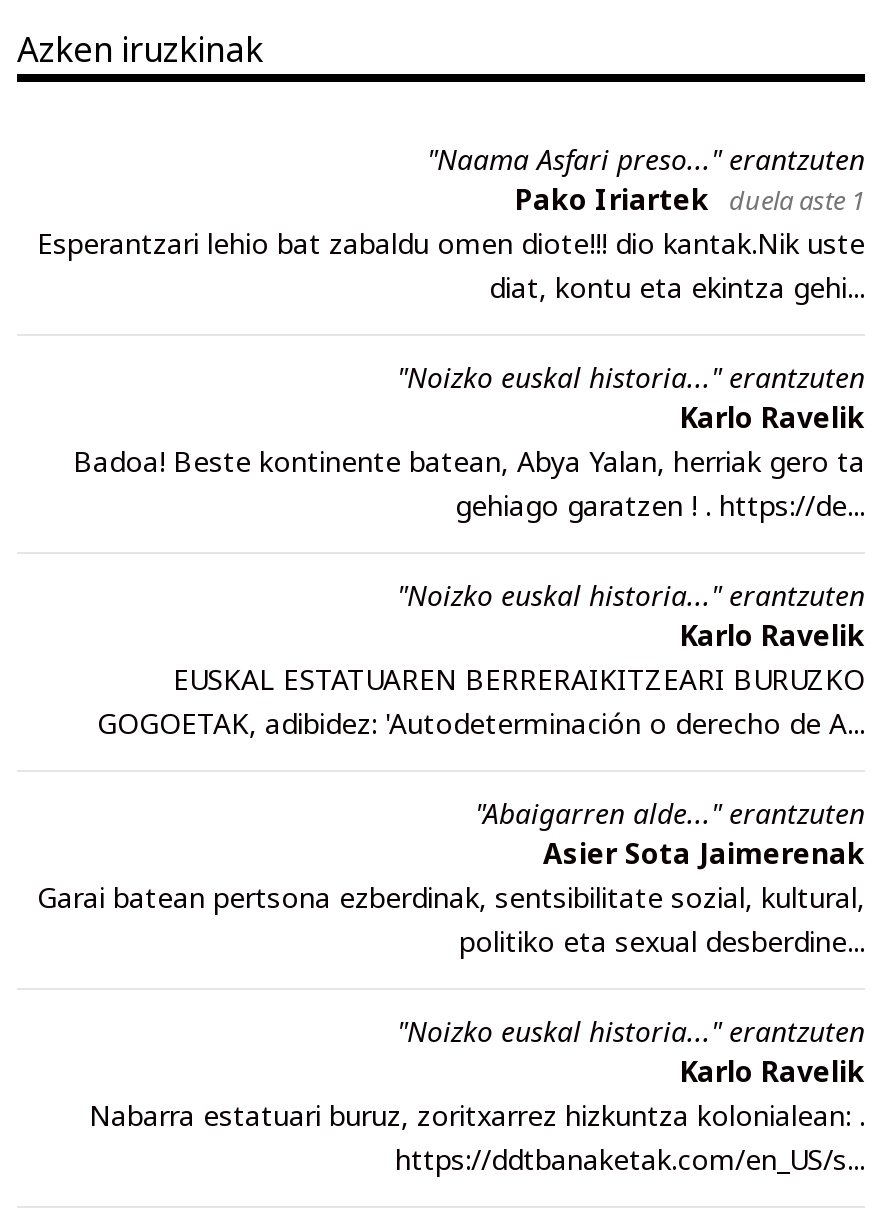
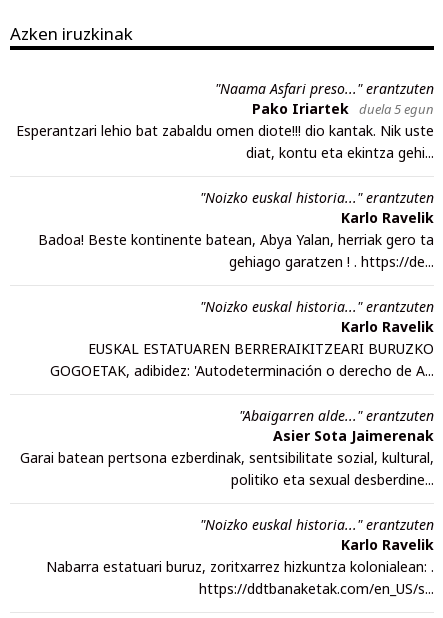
- Pako Iriartek duela aste 1
- Esperantzari lehio bat zabaldu omen diote!!! dio kantak.Nik uste
+ Pako Iriartek duela 5 egun
+ Esperantzari lehio bat zabaldu omen diote!!! dio kantak. Nik uste
